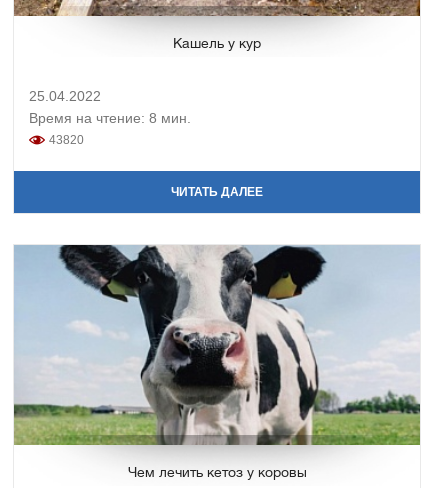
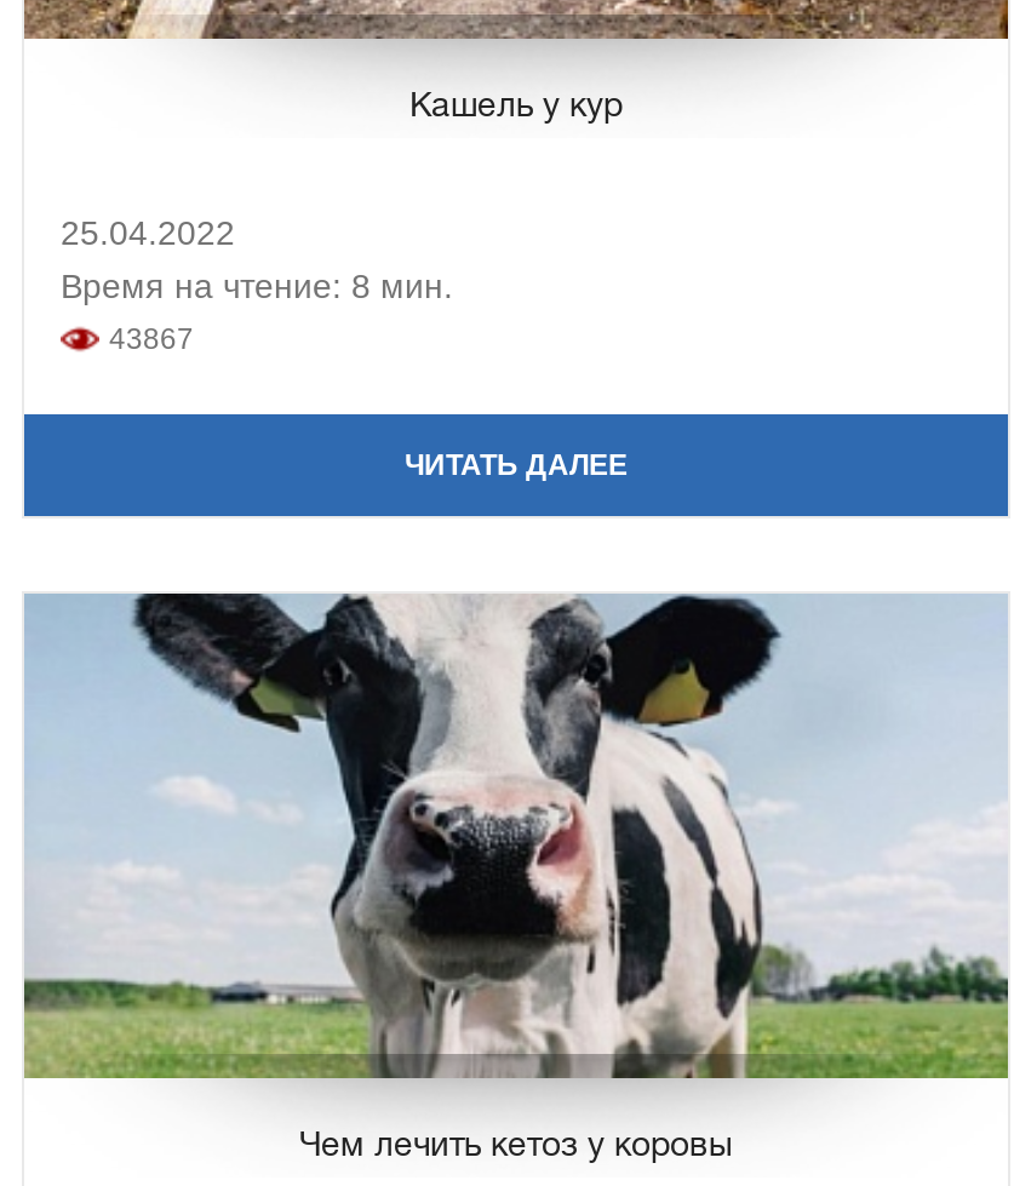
- 43820
+ 43867
